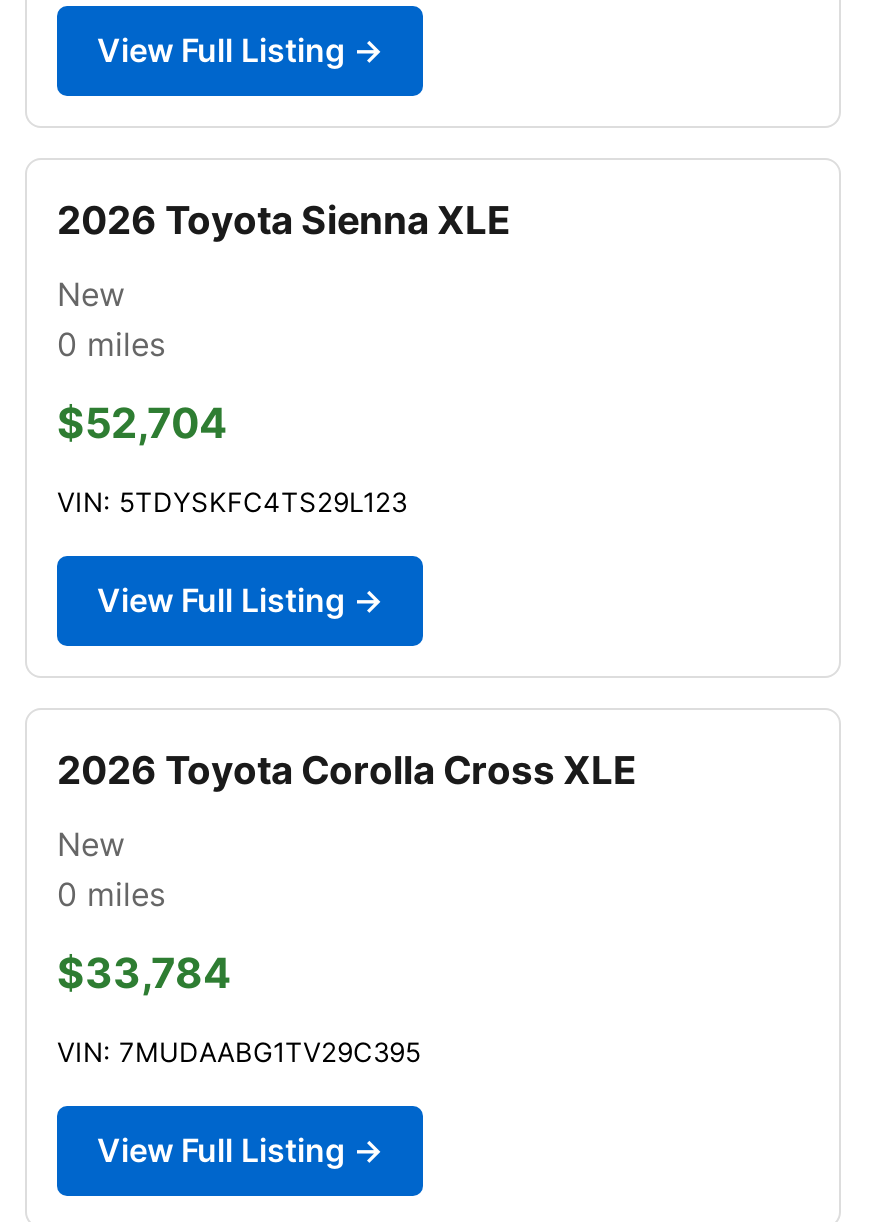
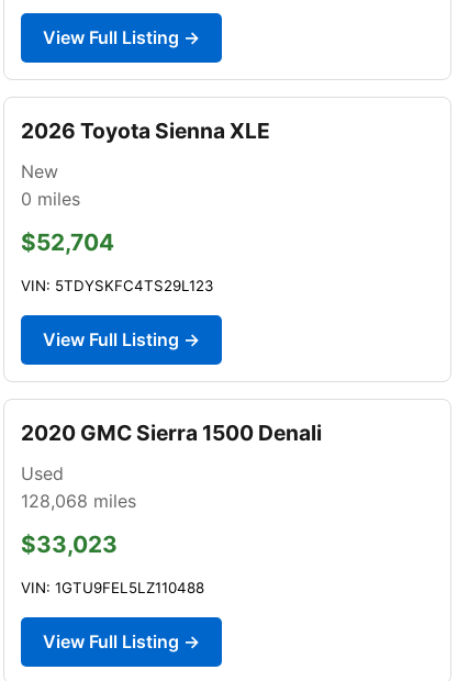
- 2026 Toyota Corolla Cross XLE
+ 2020 GMC Sierra 1500 Denali

- New
- 0 miles
+ Used
+ 128,068 miles

- $33,784
+ $33,023

- VIN: 7MUDAABG1TV29C395
+ VIN: 1GTU9FEL5LZ110488
